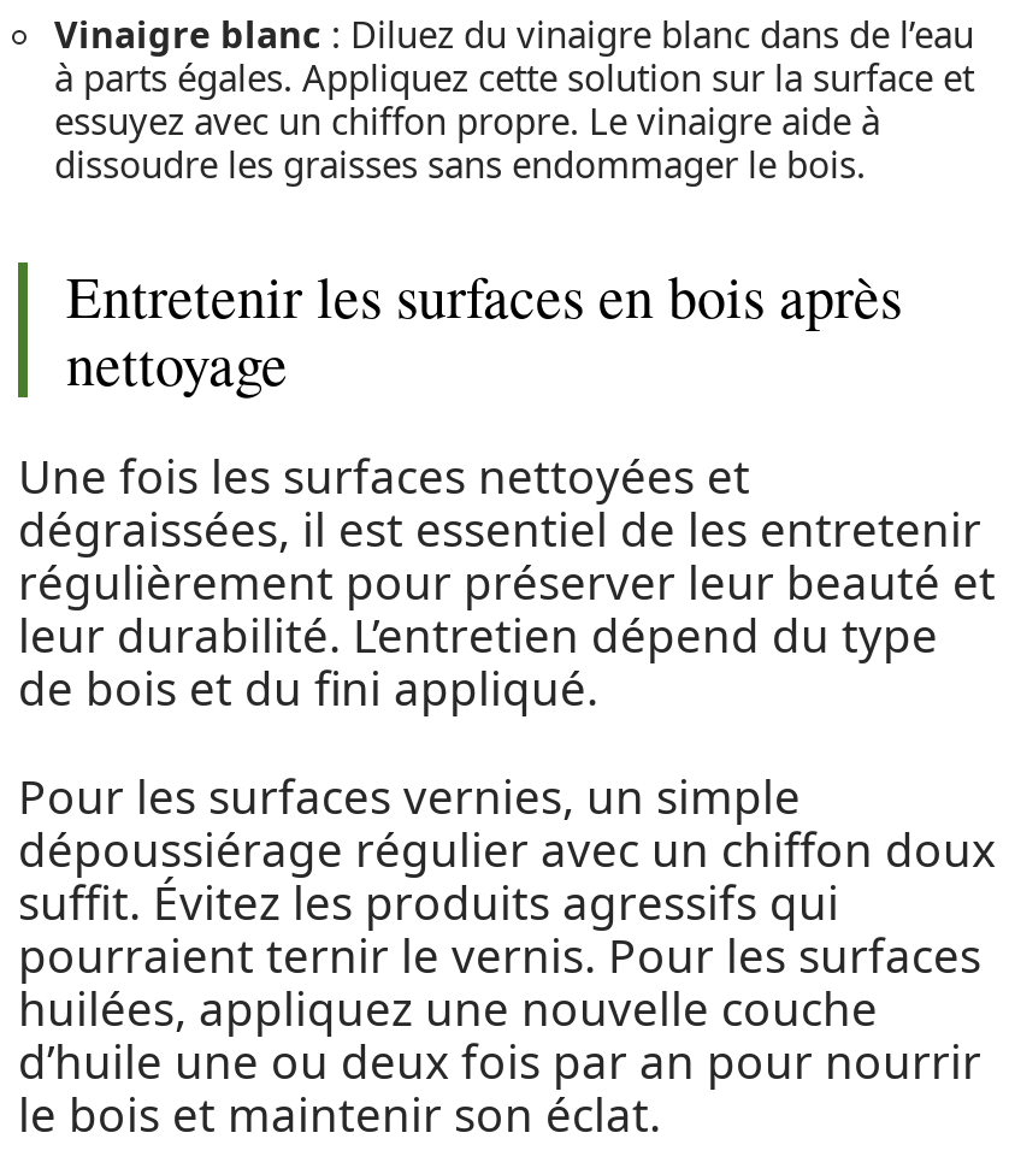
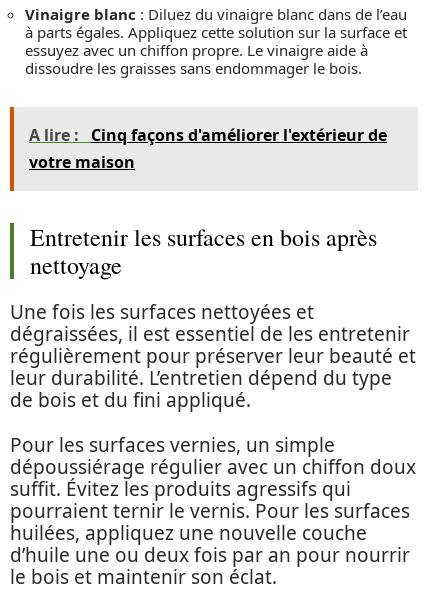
+ [image]
+ A lire : Cinq façons d'améliorer l'extérieur de
+ votre maison
